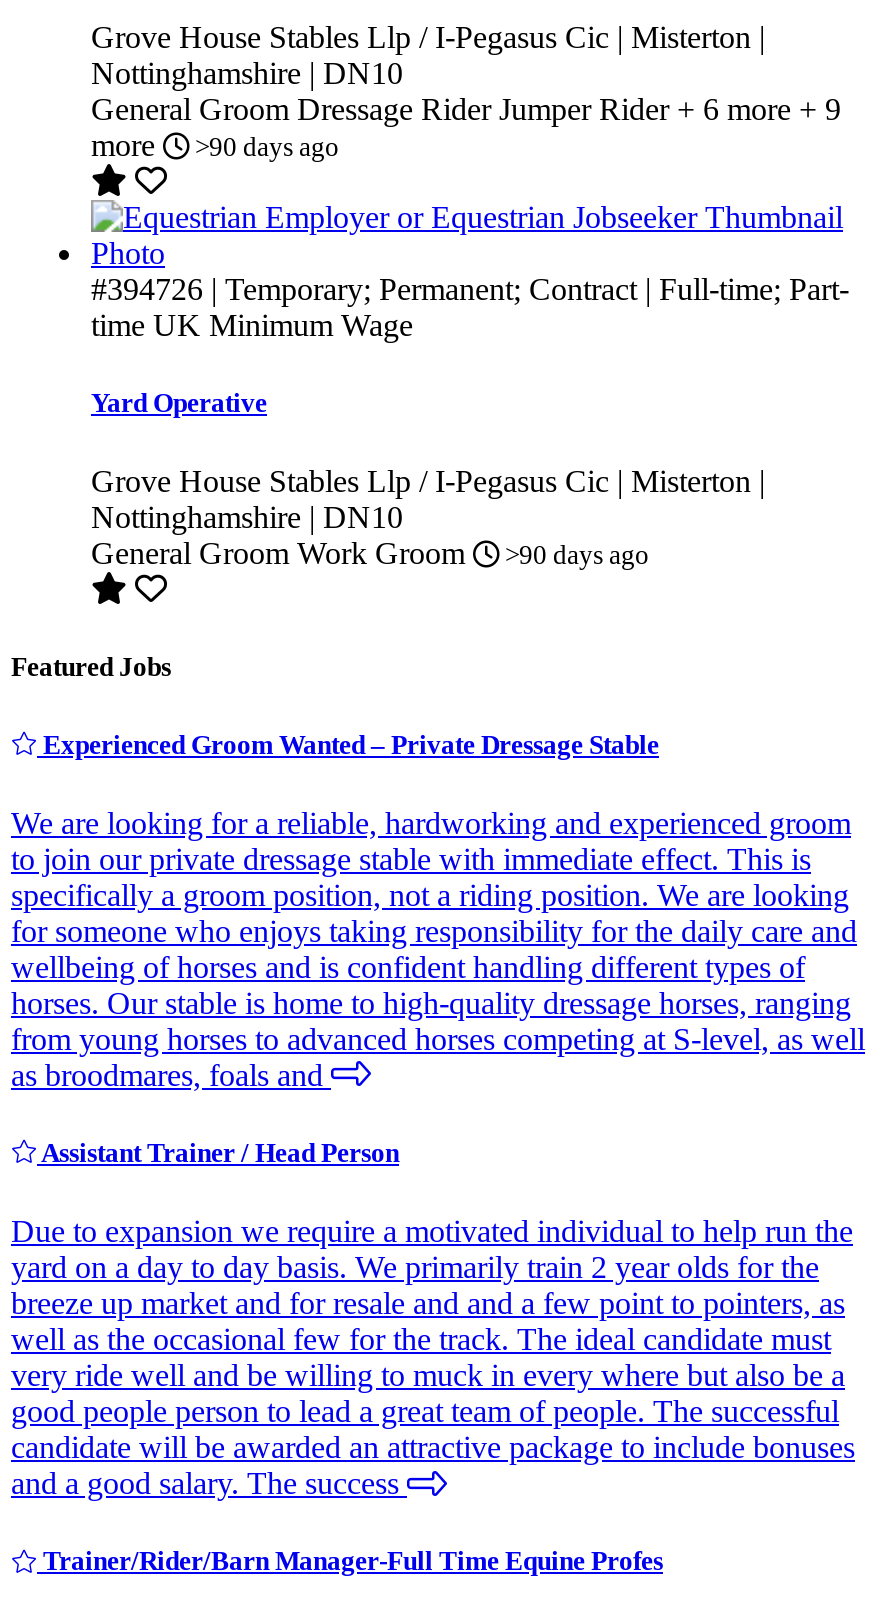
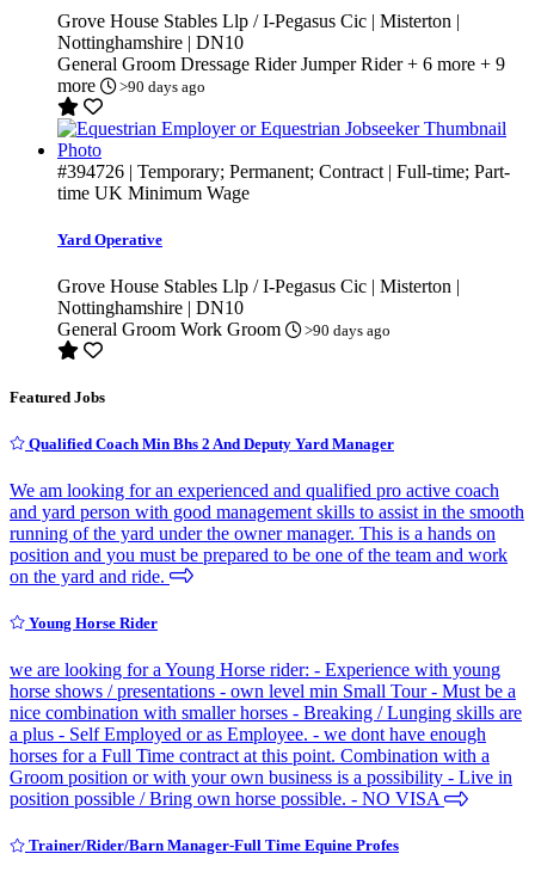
- Experienced Groom Wanted – Private Dressage Stable
+ Qualified Coach Min Bhs 2 And Deputy Yard Manager

- We are looking for a reliable, hardworking and experienced groom
- to join our private dressage stable with immediate effect. This is
- specifically a groom position, not a riding position. We are looking
- for someone who enjoys taking responsibility for the daily care and
- wellbeing of horses and is confident handling different types of
- horses. Our stable is home to high-quality dressage horses, ranging
- from young horses to advanced horses competing at S-level, as well
- as broodmares, foals and
+ We am looking for an experienced and qualified pro active coach
+ and yard person with good management skills to assist in the smooth
+ running of the yard under the owner manager. This is a hands on
+ position and you must be prepared to be one of the team and work
+ on the yard and ride.

- Assistant Trainer / Head Person
+ Young Horse Rider

- Due to expansion we require a motivated individual to help run the
- yard on a day to day basis. We primarily train 2 year olds for the
- breeze up market and for resale and and a few point to pointers, as
- well as the occasional few for the track. The ideal candidate must
- very ride well and be willing to muck in every where but also be a
- good people person to lead a great team of people. The successful
- candidate will be awarded an attractive package to include bonuses
- and a good salary. The success
+ we are looking for a Young Horse rider: - Experience with young
+ horse shows / presentations - own level min Small Tour - Must be a
+ nice combination with smaller horses - Breaking / Lunging skills are
+ a plus - Self Employed or as Employee. - we dont have enough
+ horses for a Full Time contract at this point. Combination with a
+ Groom position or with your own business is a possibility - Live in
+ position possible / Bring own horse possible. - NO VISA
